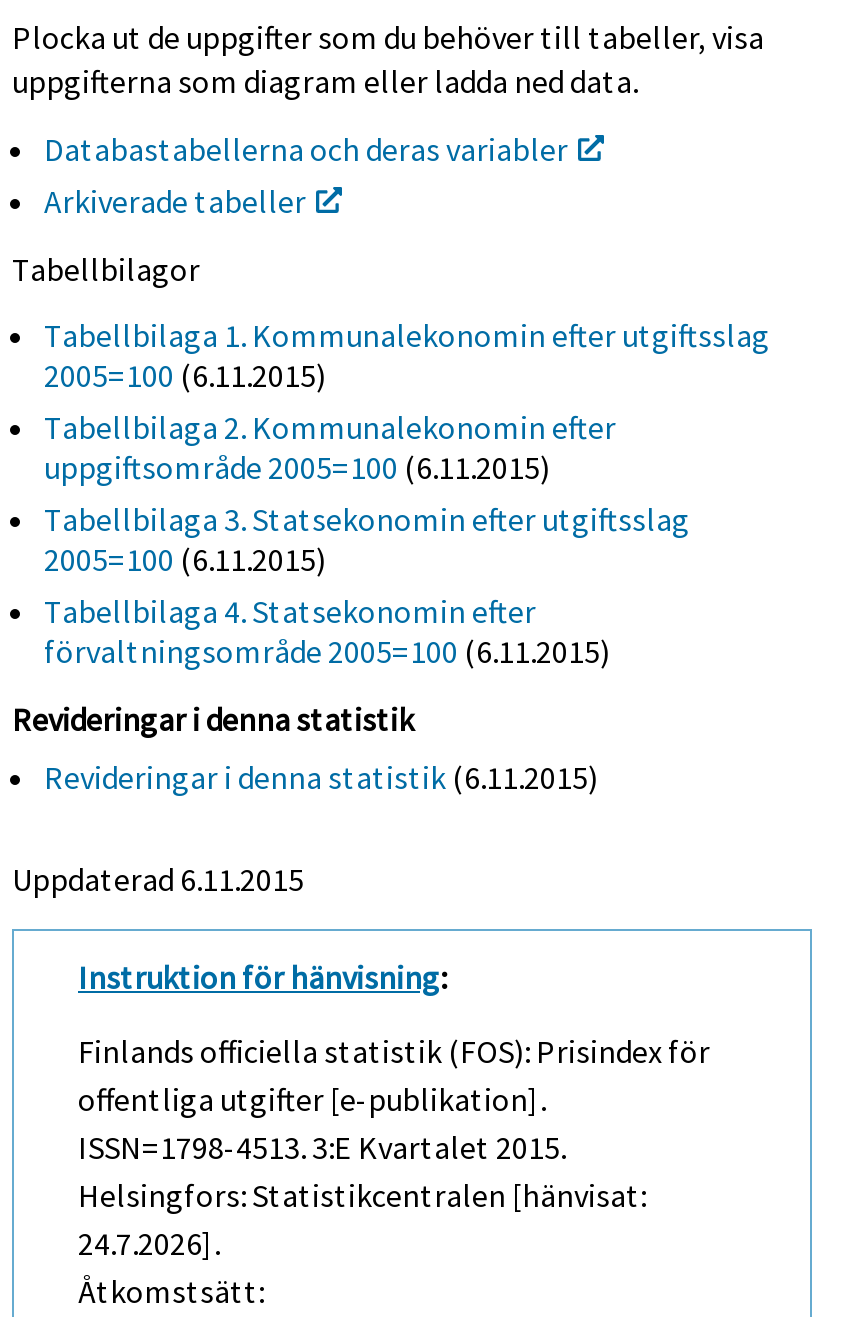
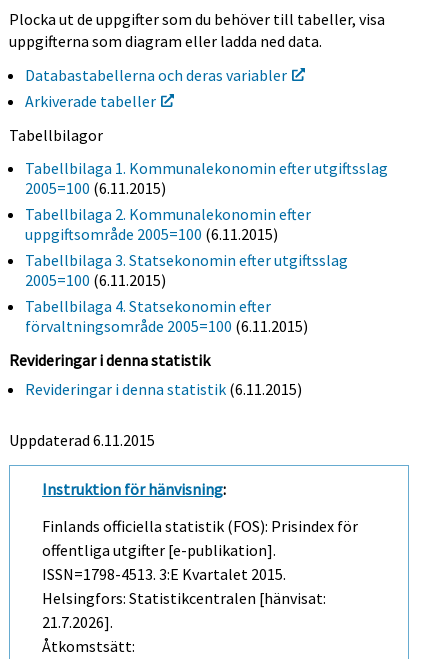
- 24.7.2026].
+ 21.7.2026].
